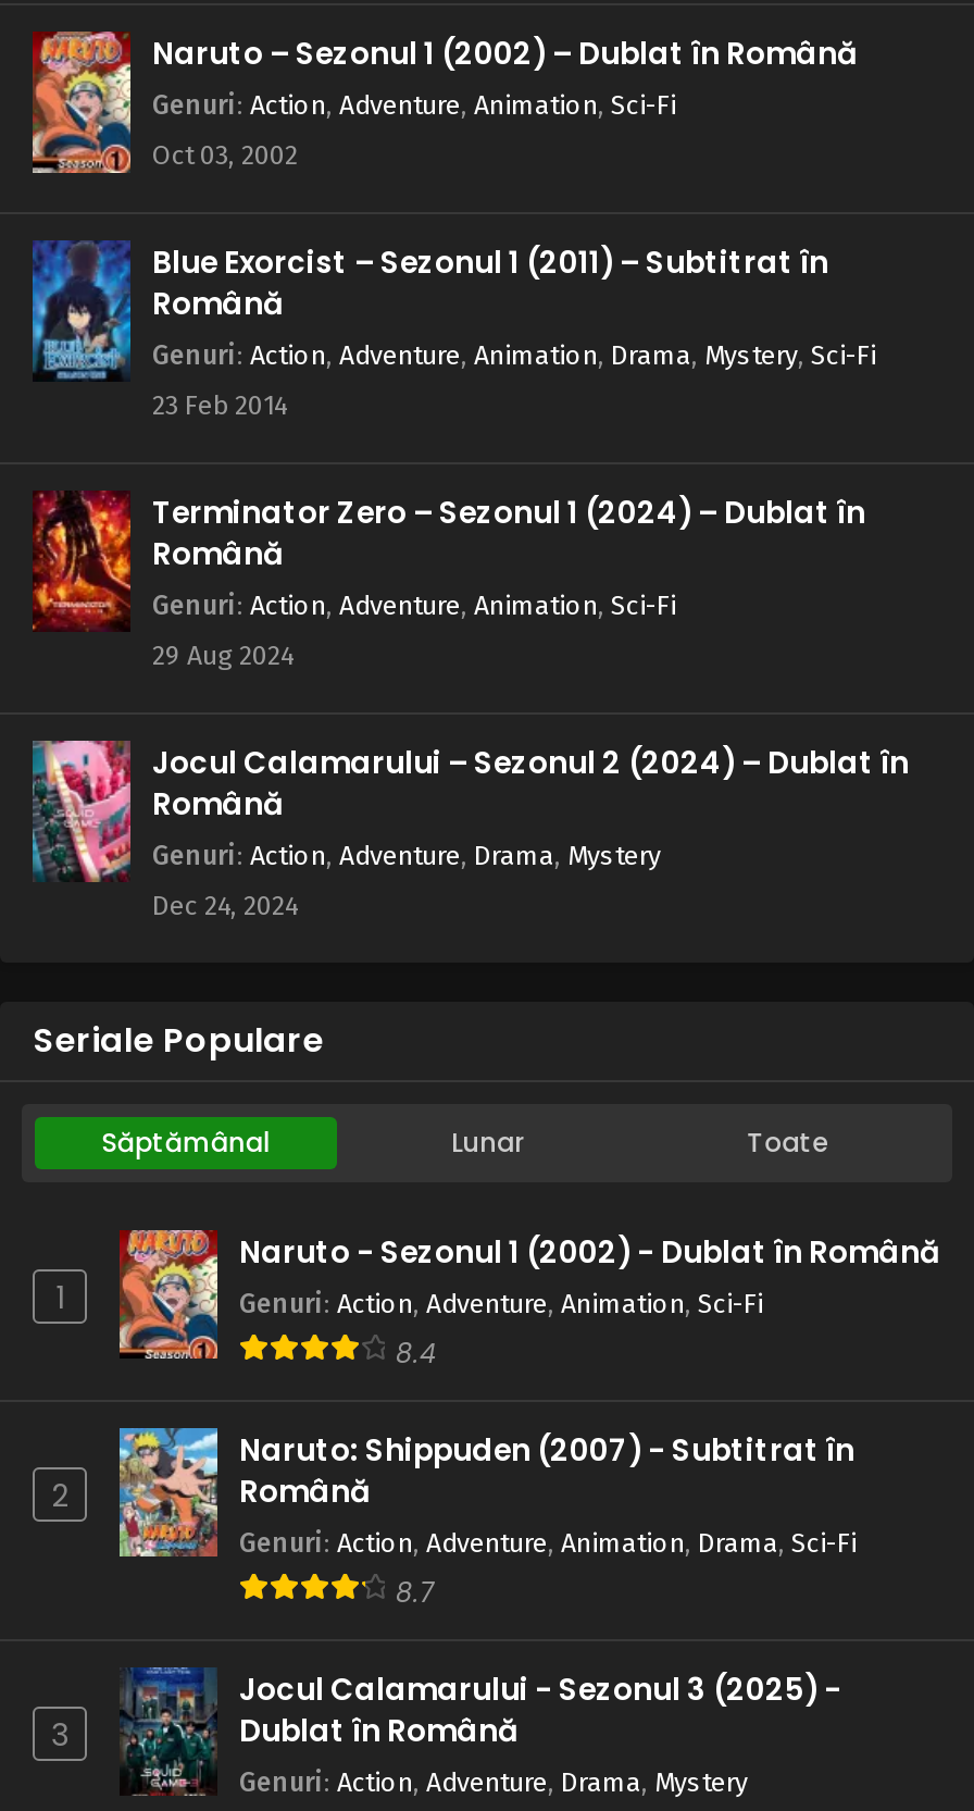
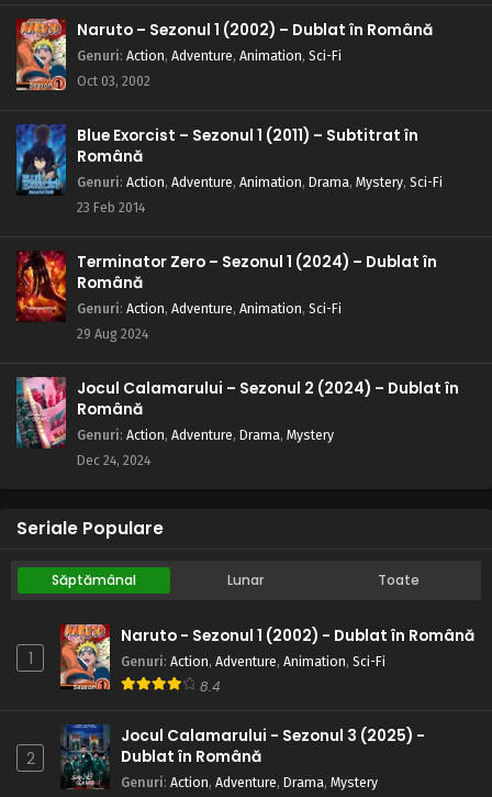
- [image]
- Naruto: Shippuden (2007) - Subtitrat în
- Română
- Genuri: Action, Adventure, Animation, Drama, Sci-Fi
- 8.7
- 3
